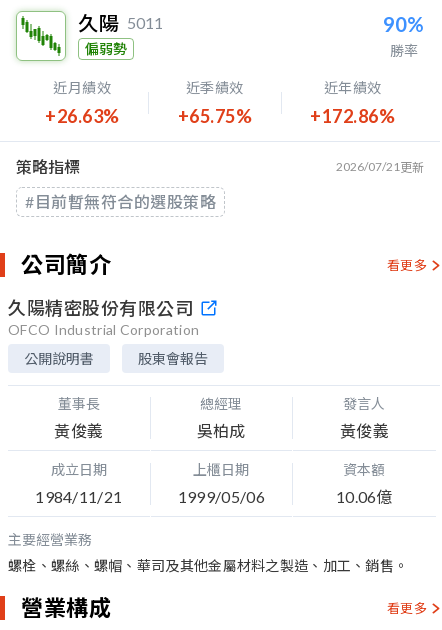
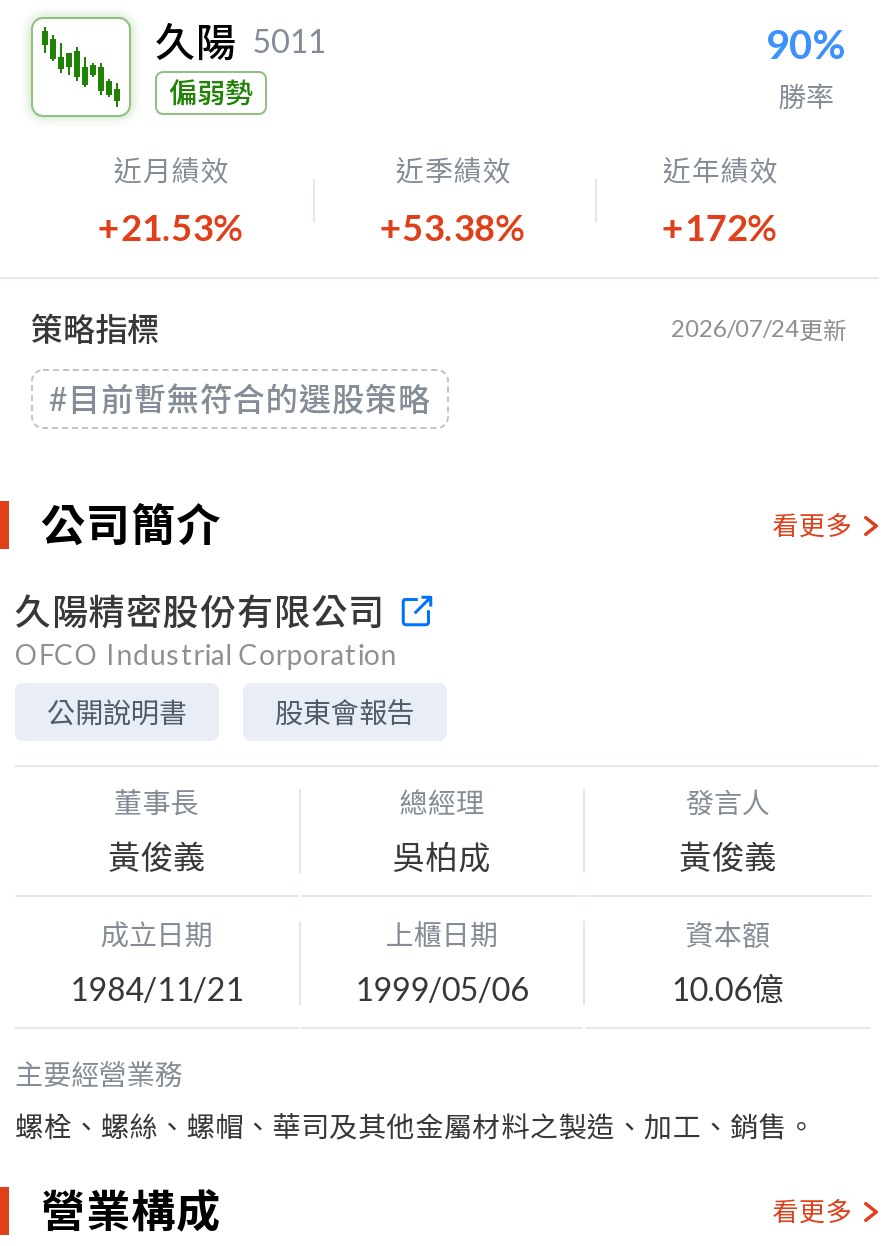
- +26.63%
+ +21.53%

- +65.75%
+ +53.38%

- +172.86%
+ +172%

- 2026/07/21更新
+ 2026/07/24更新
